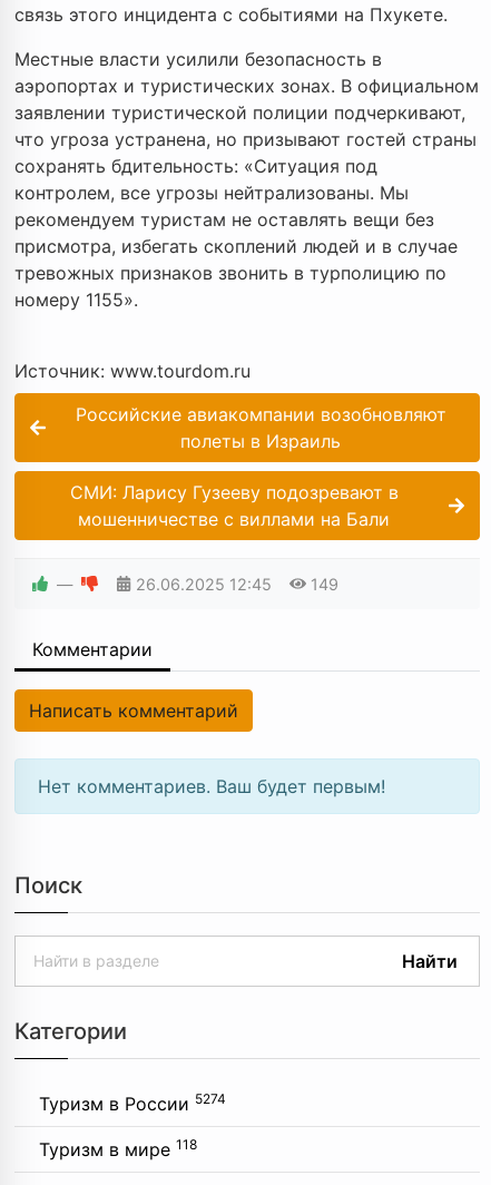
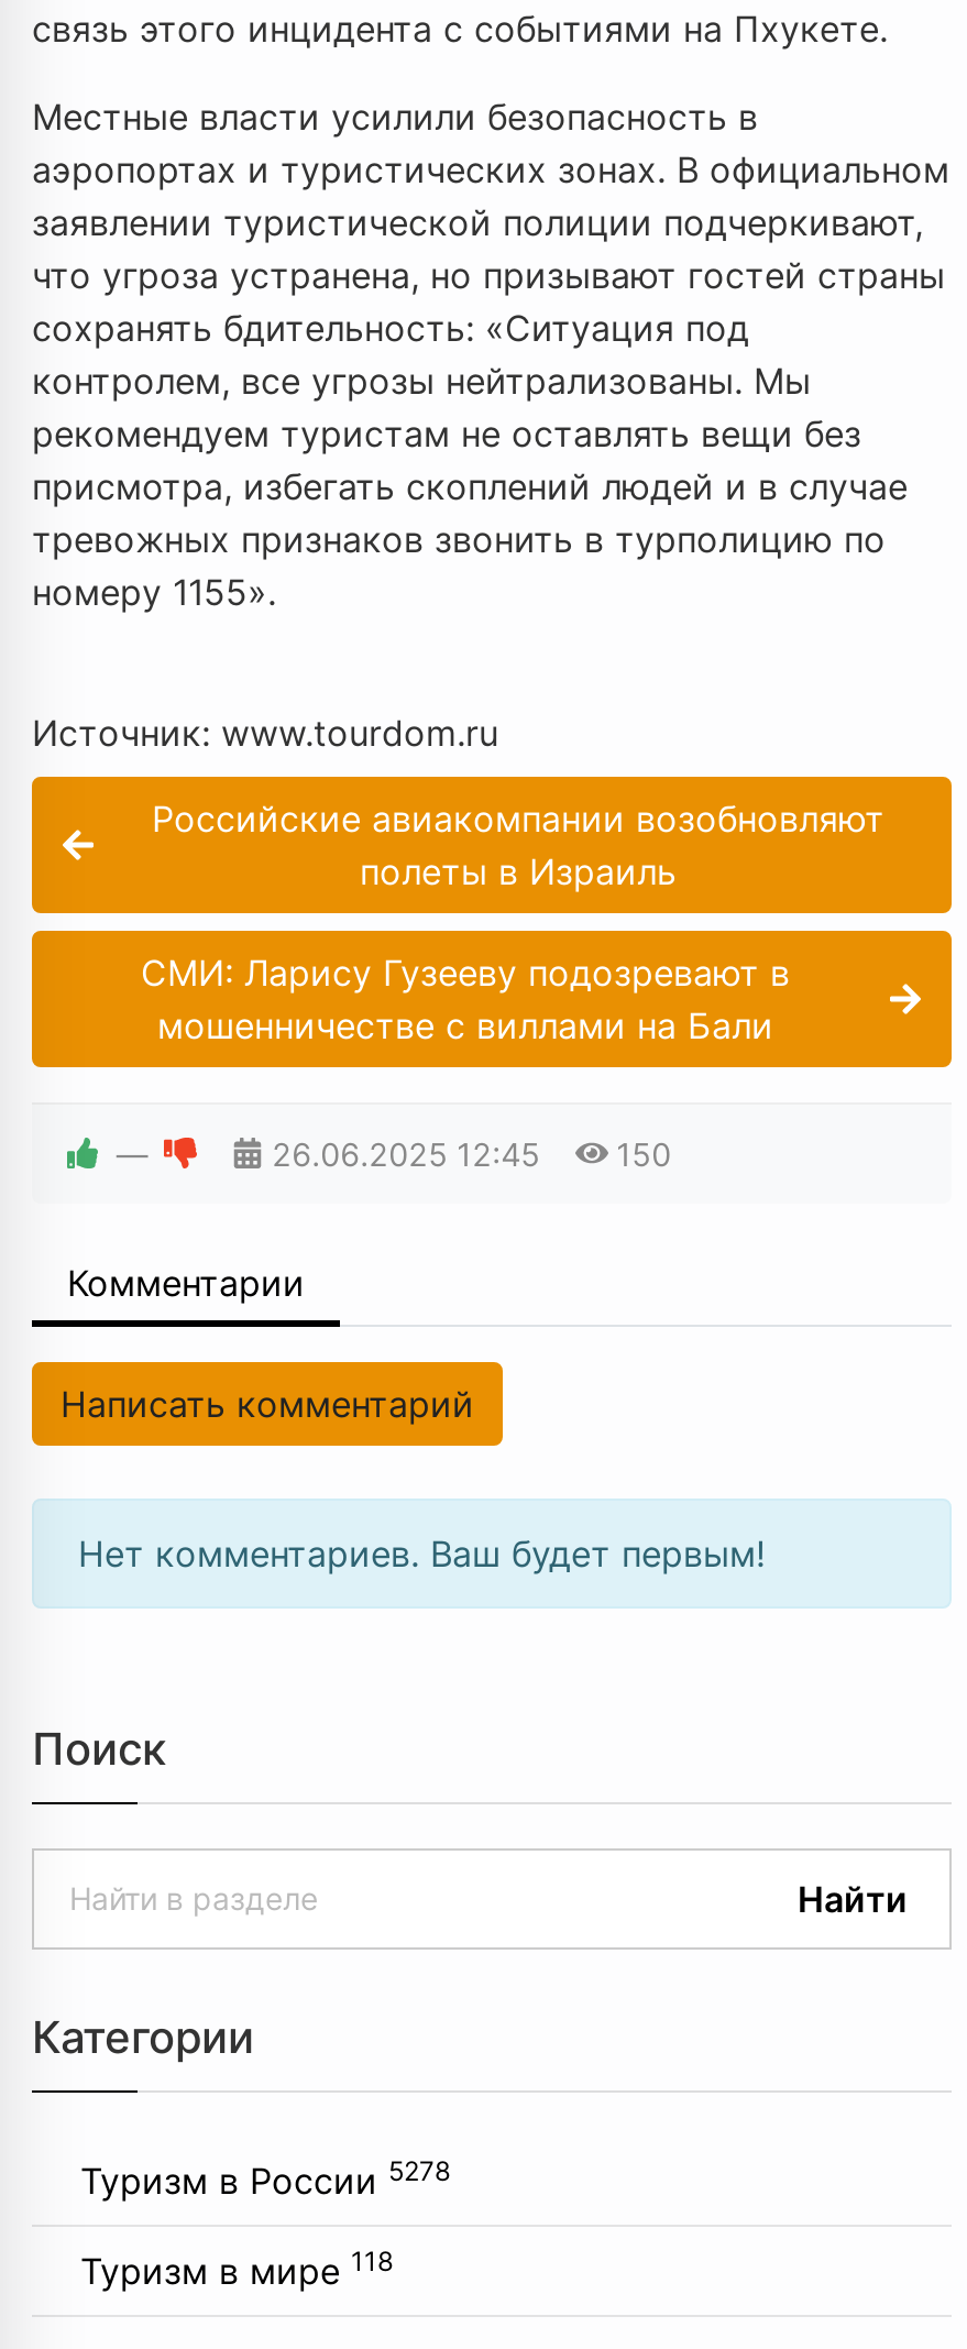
- 26.06.2025 12:45 149
+ 26.06.2025 12:45 150

- Туризм в России 5274
+ Туризм в России 5278
